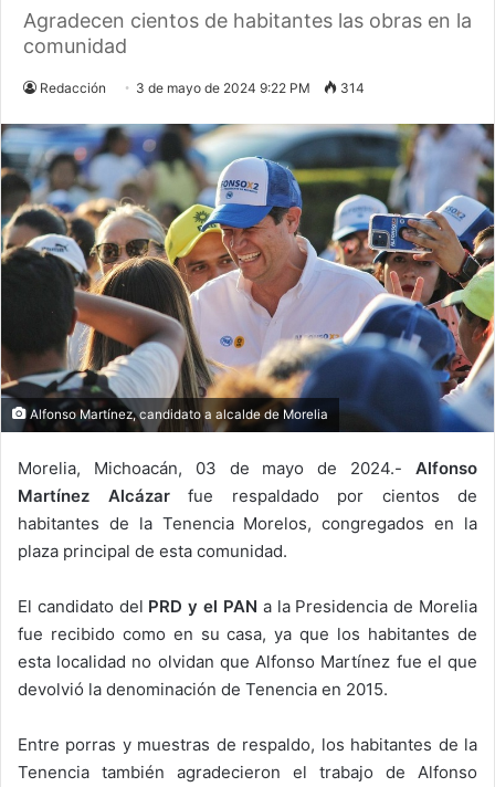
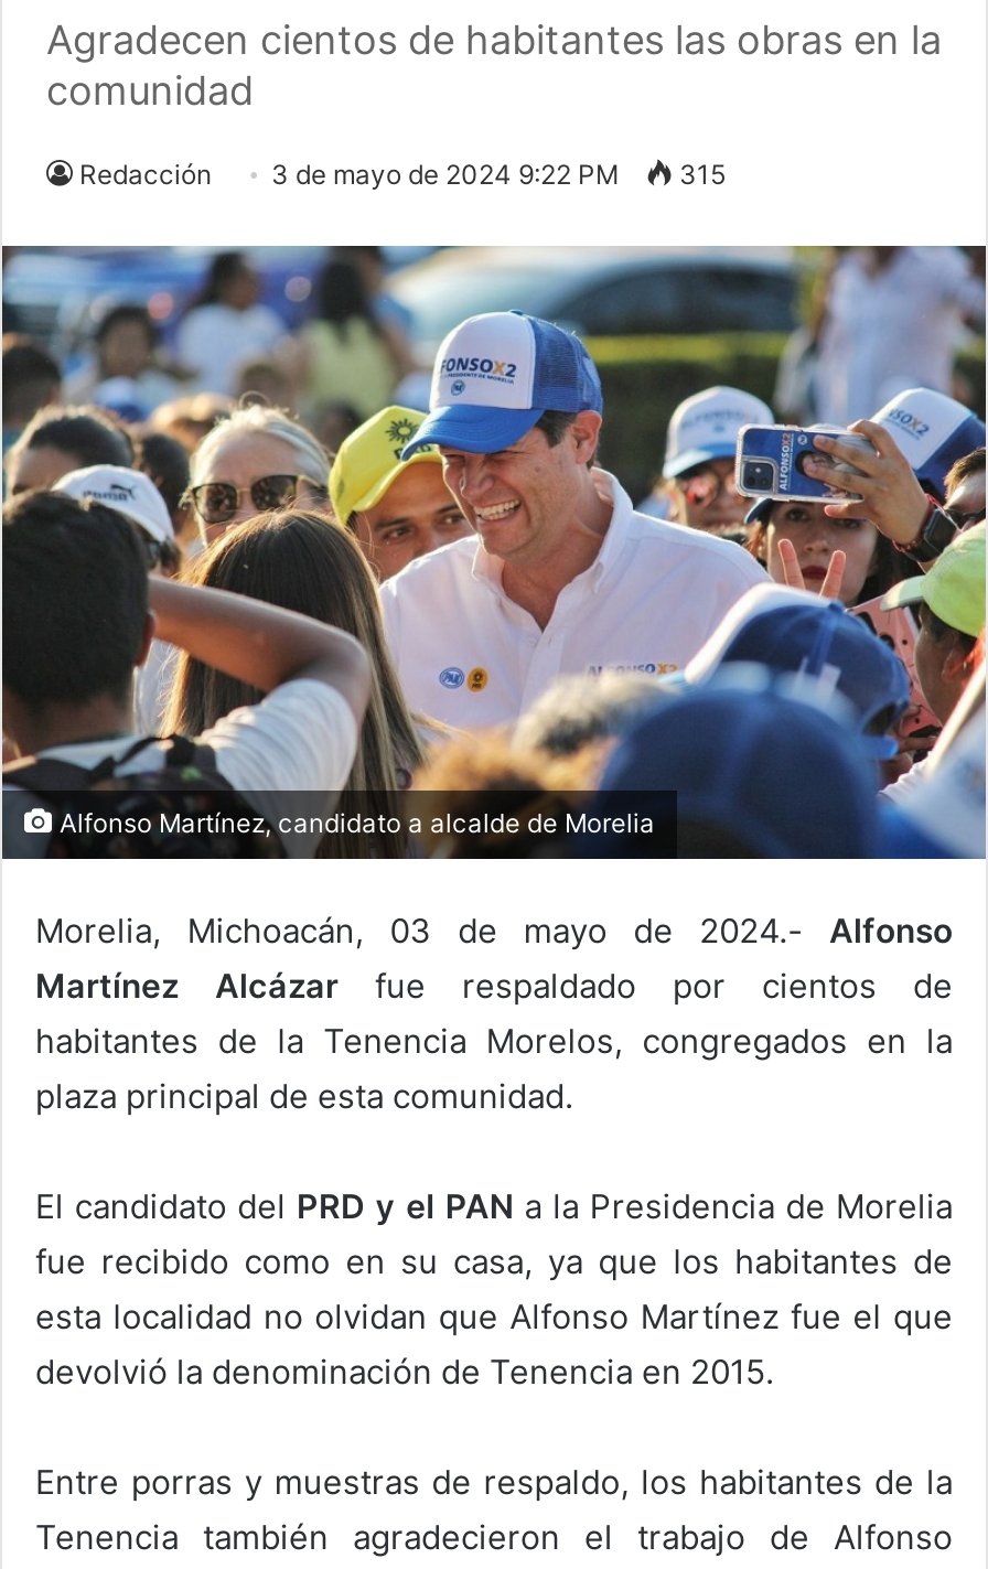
- Redacción 3 de mayo de 2024 9:22 PM 314
+ Redacción 3 de mayo de 2024 9:22 PM 315
